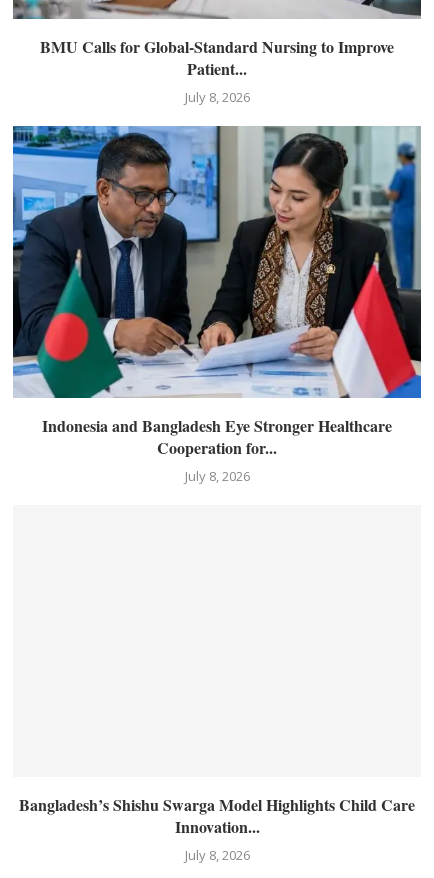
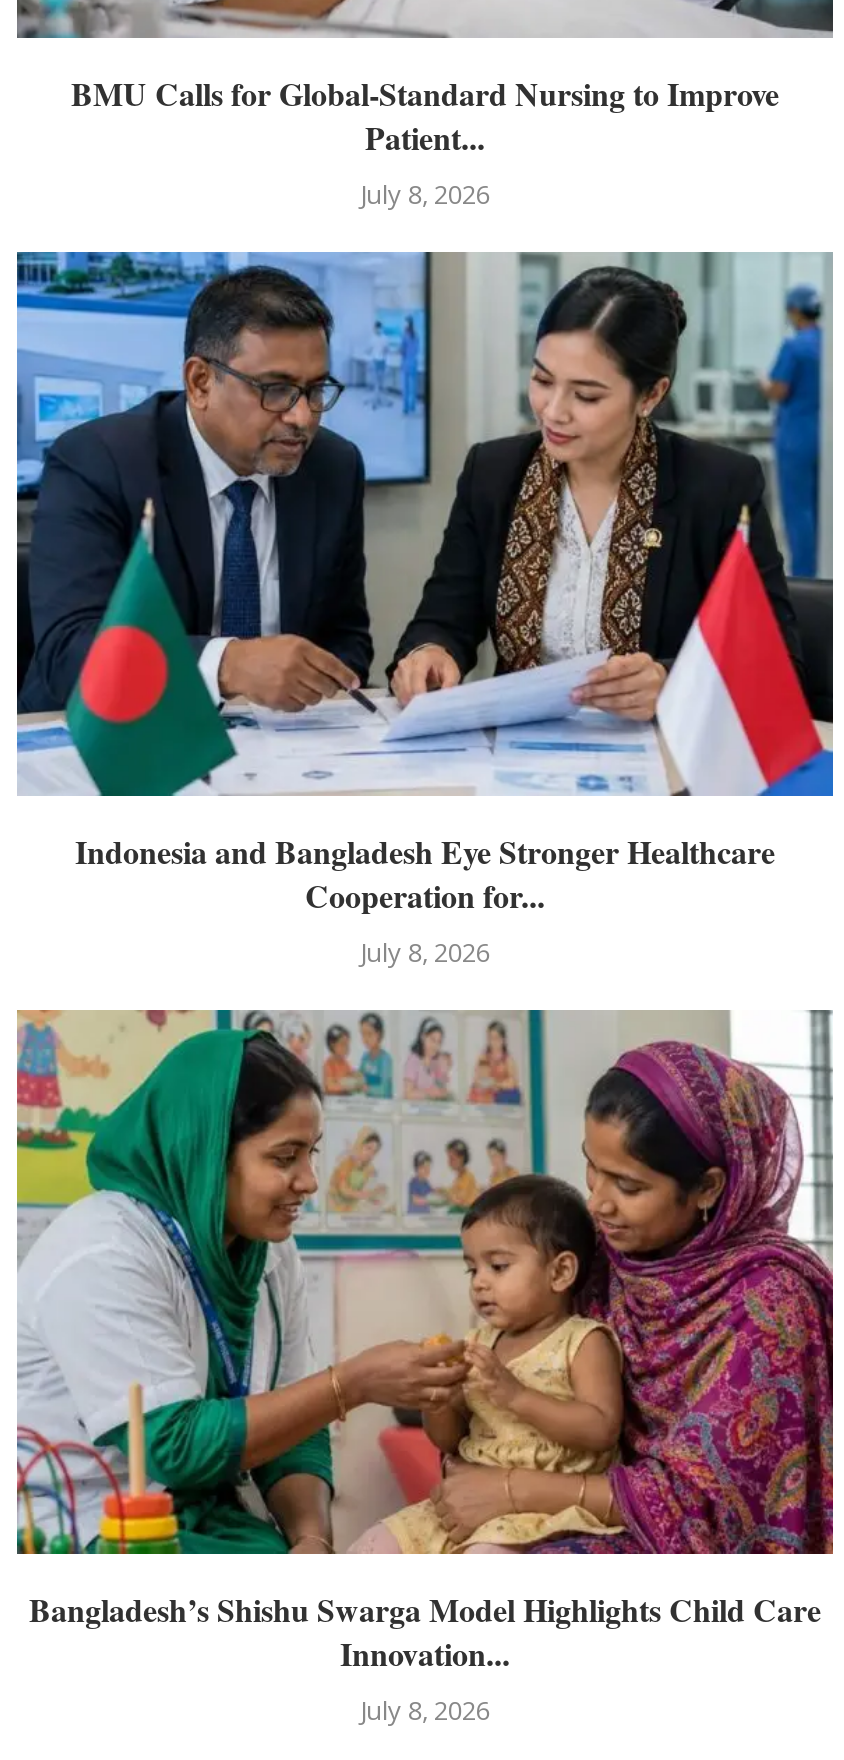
+ [image]
